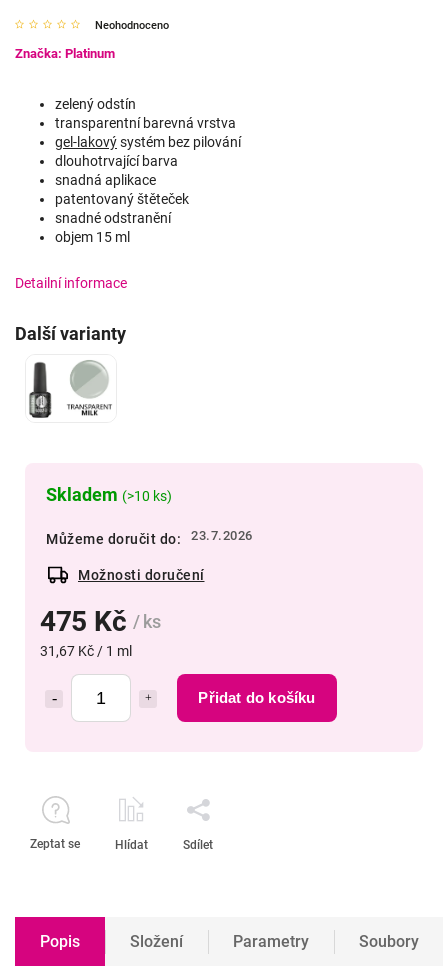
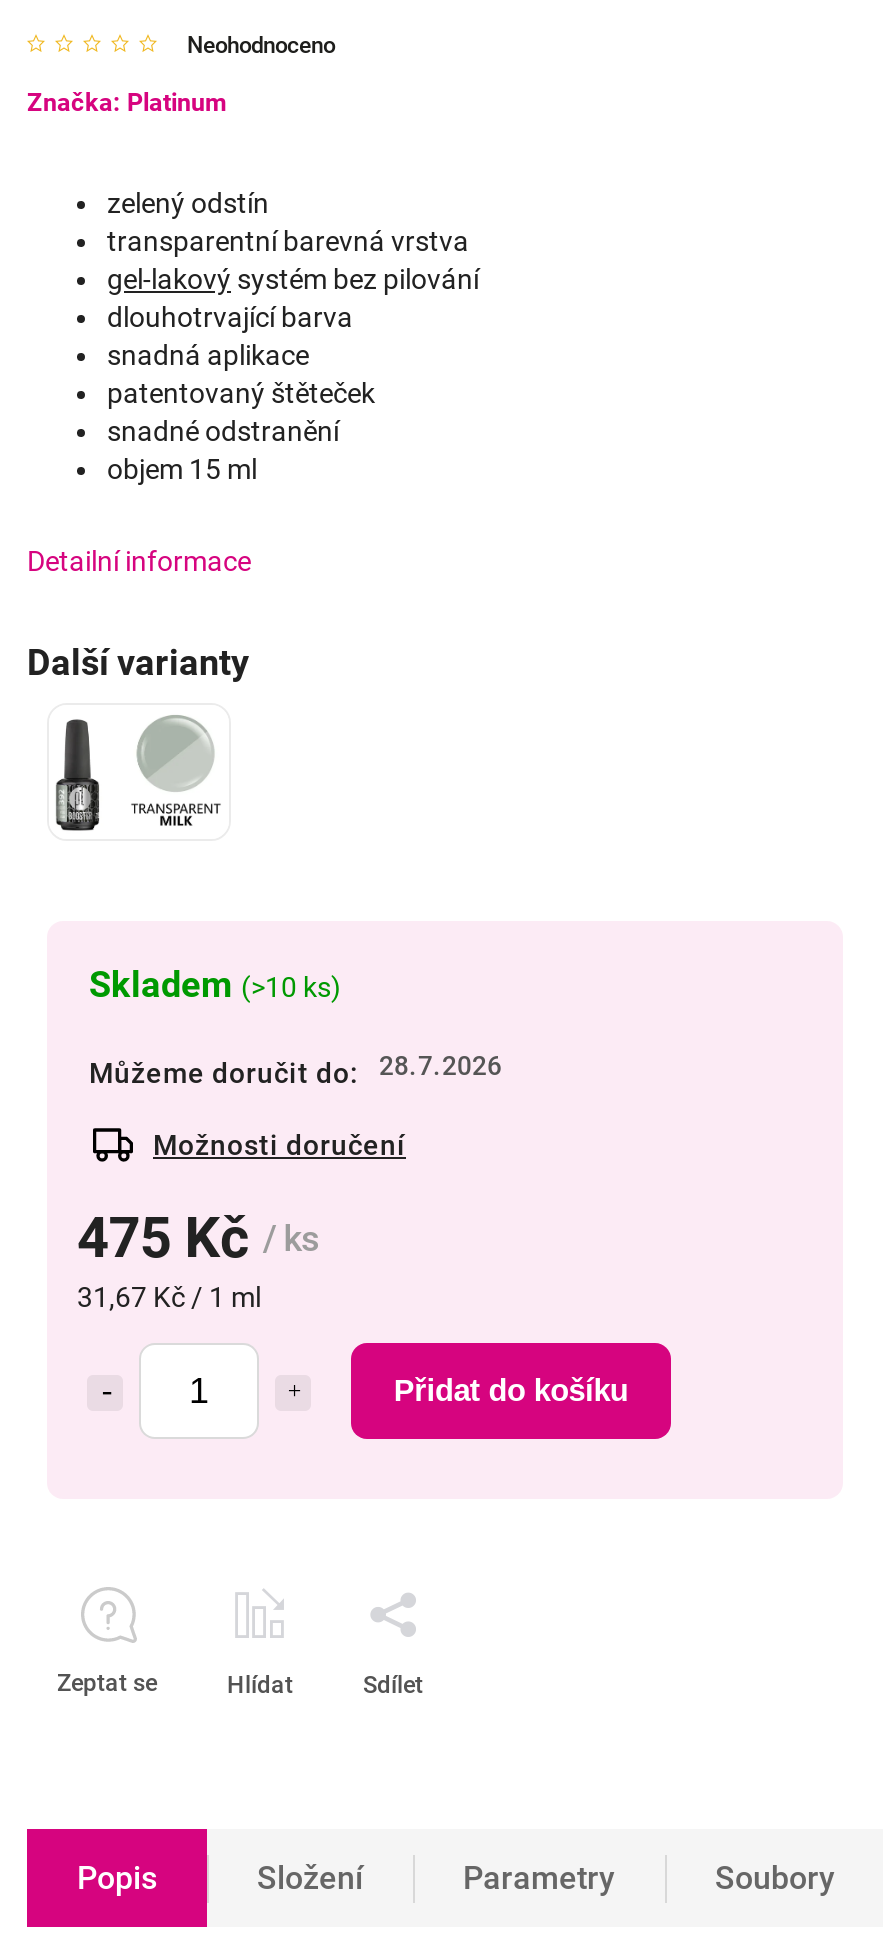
- Můžeme doručit do: 23.7.2026
+ Můžeme doručit do: 28.7.2026
